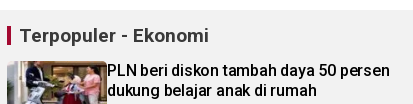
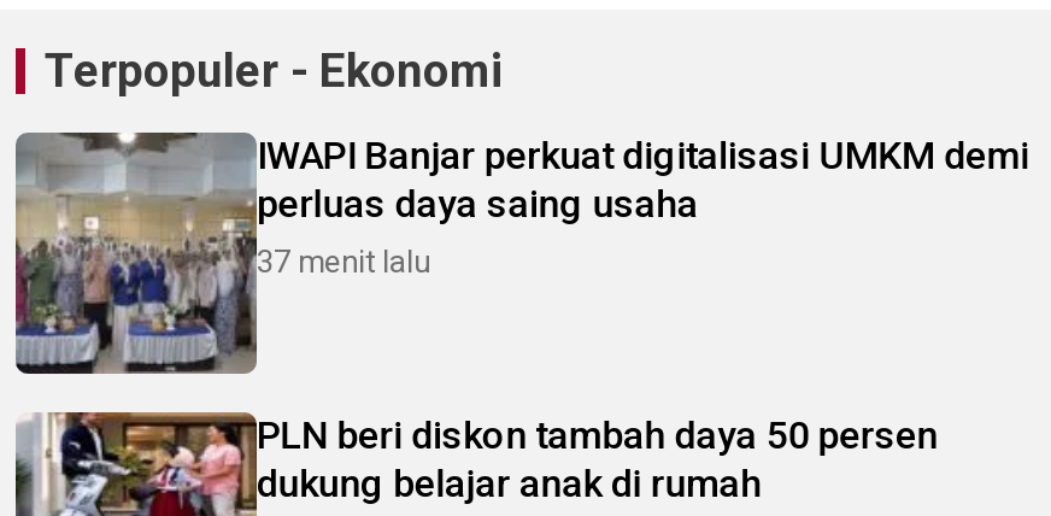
+ [image]
+ IWAPI Banjar perkuat digitalisasi UMKM demi
+ perluas daya saing usaha
+ 37 menit lalu
